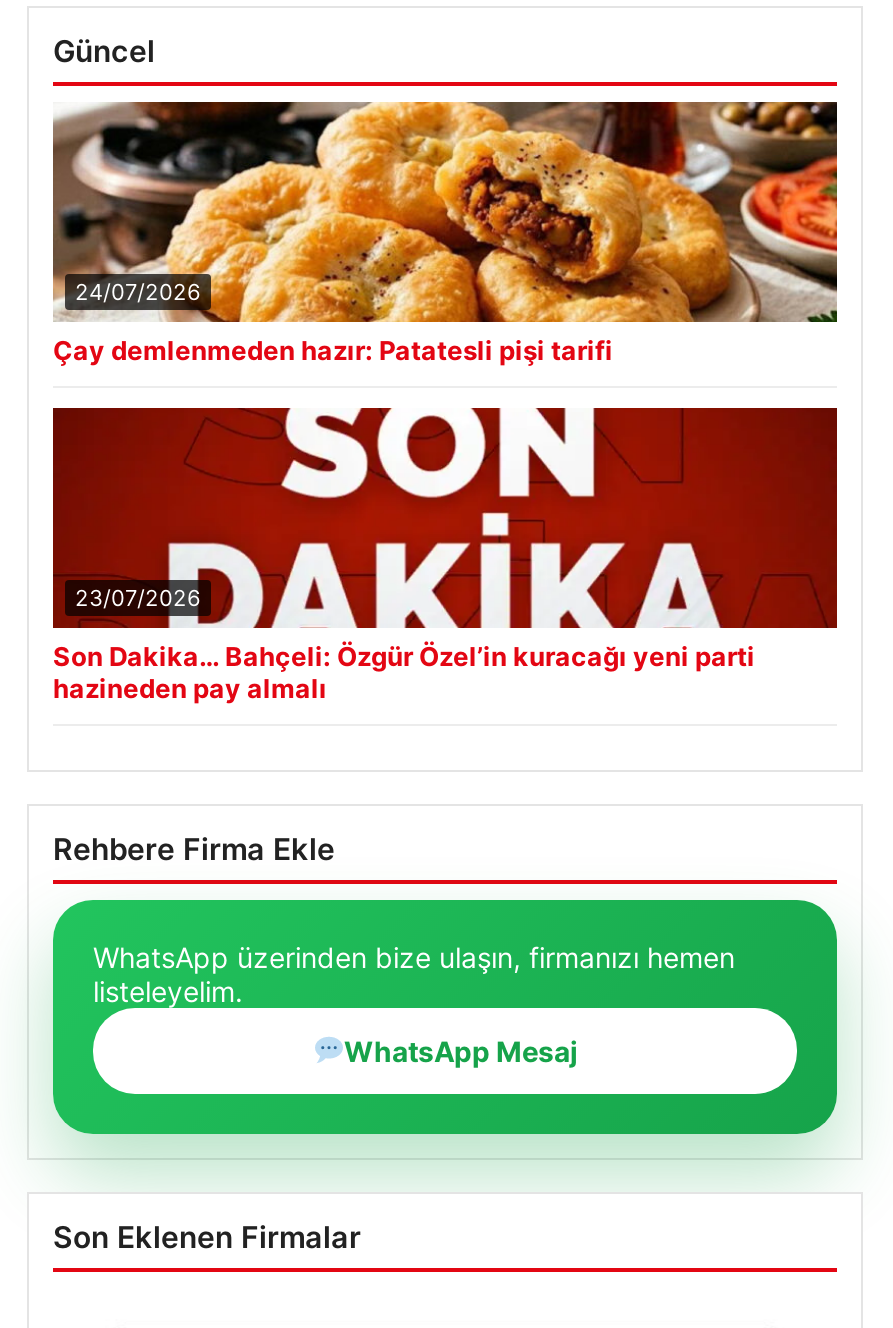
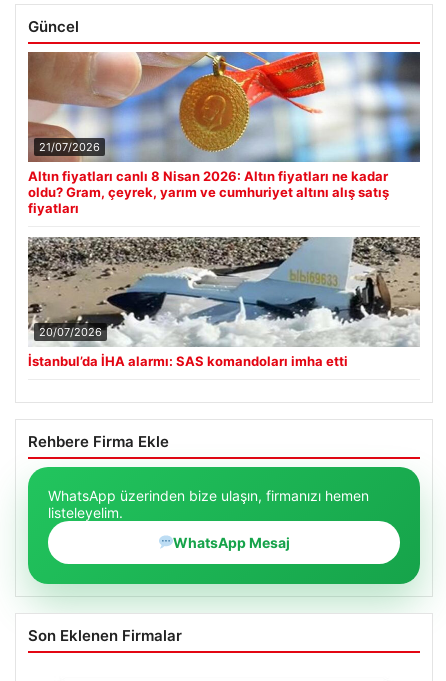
- [image]
- 24/07/2026
+ [image]
+ 21/07/2026

- Çay demlenmeden hazır: Patatesli pişi tarifi
+ Altın fiyatları canlı 8 Nisan 2026: Altın fiyatları ne kadar
+ oldu? Gram, çeyrek, yarım ve cumhuriyet altını alış satış
+ fiyatları

- [image]
- 23/07/2026
+ [image]
+ 20/07/2026

- Son Dakika… Bahçeli: Özgür Özel’in kuracağı yeni parti
- hazineden pay almalı
+ İstanbul’da İHA alarmı: SAS komandoları imha etti
